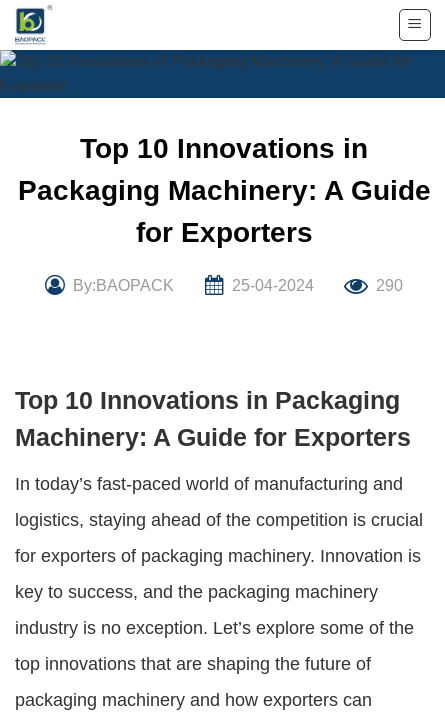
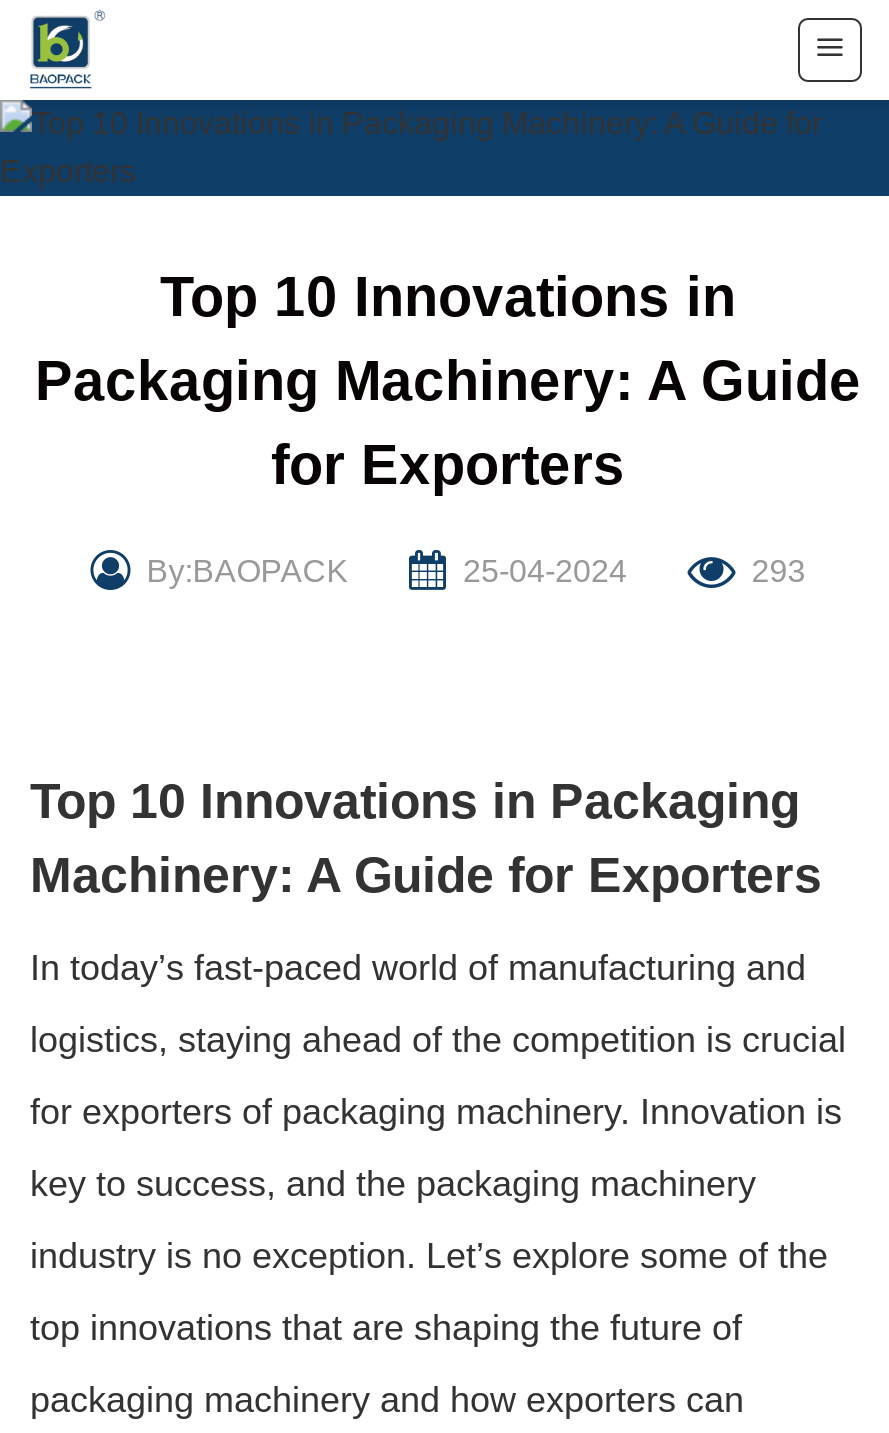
- 290
+ 293
